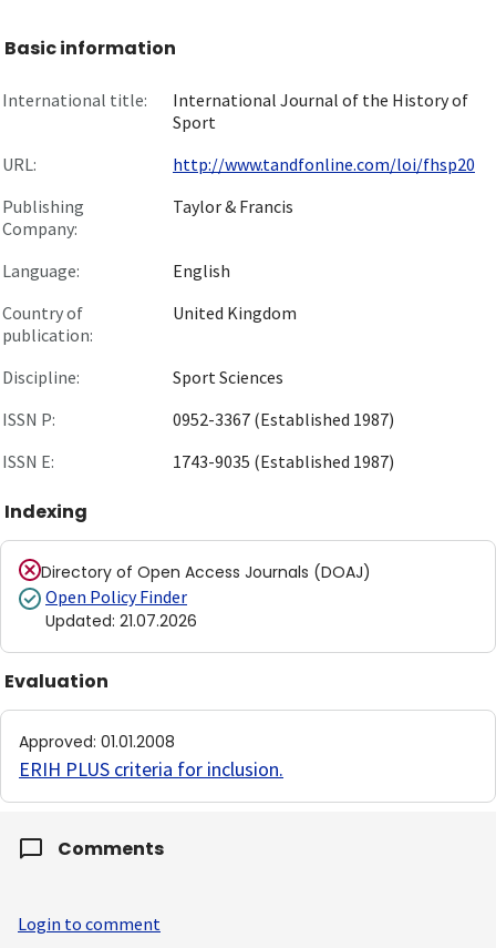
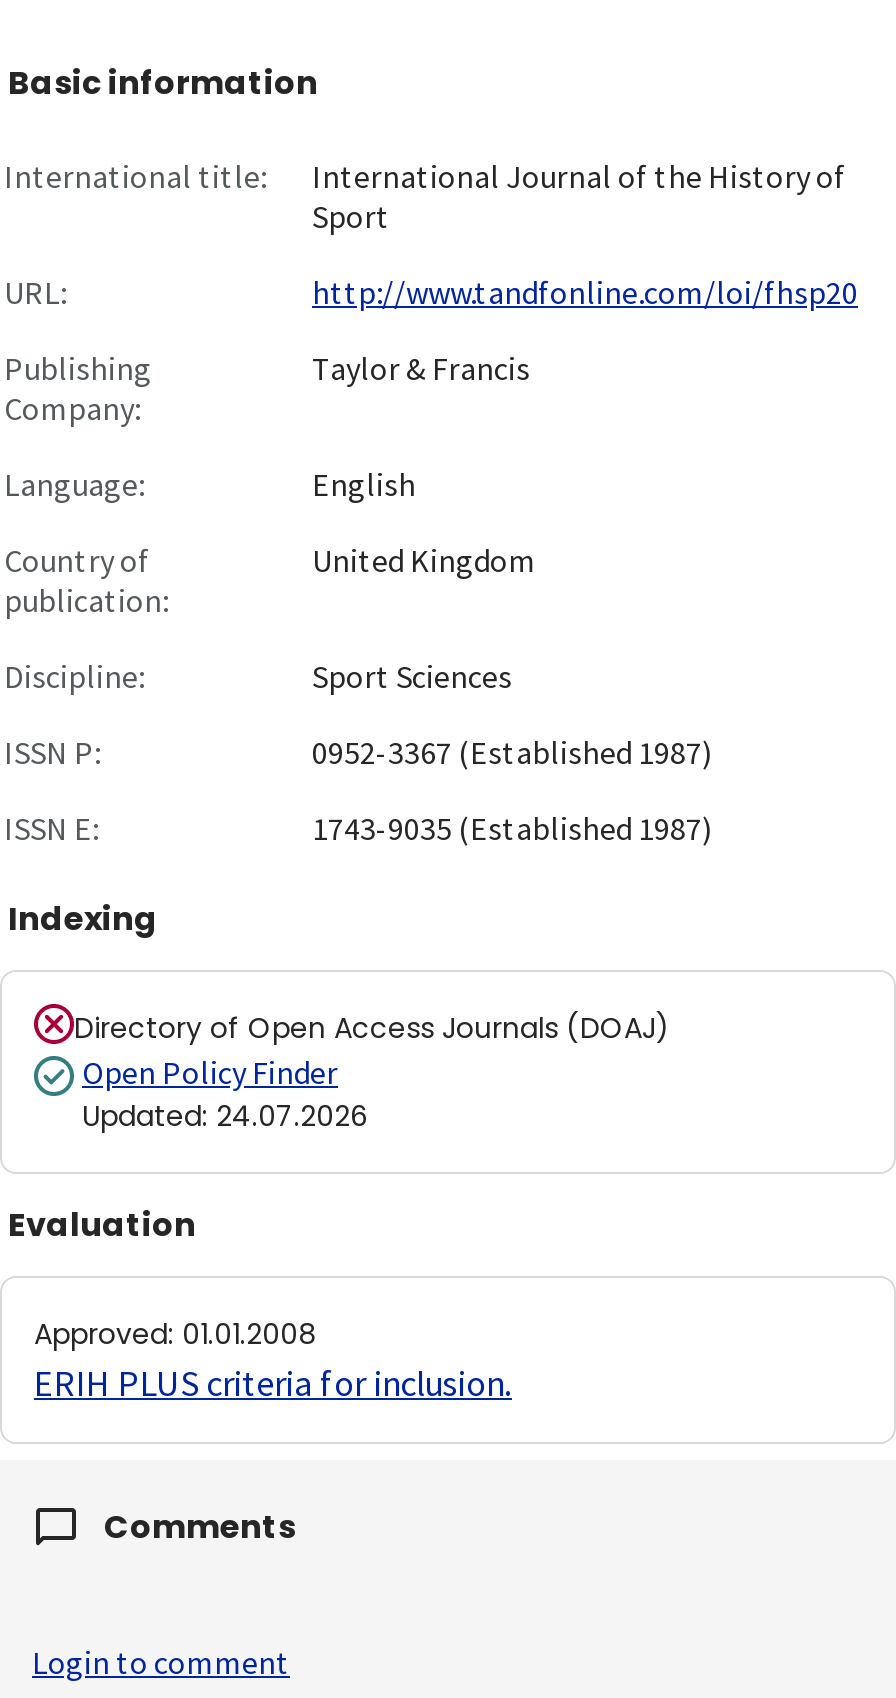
- Updated: 21.07.2026
+ Updated: 24.07.2026
